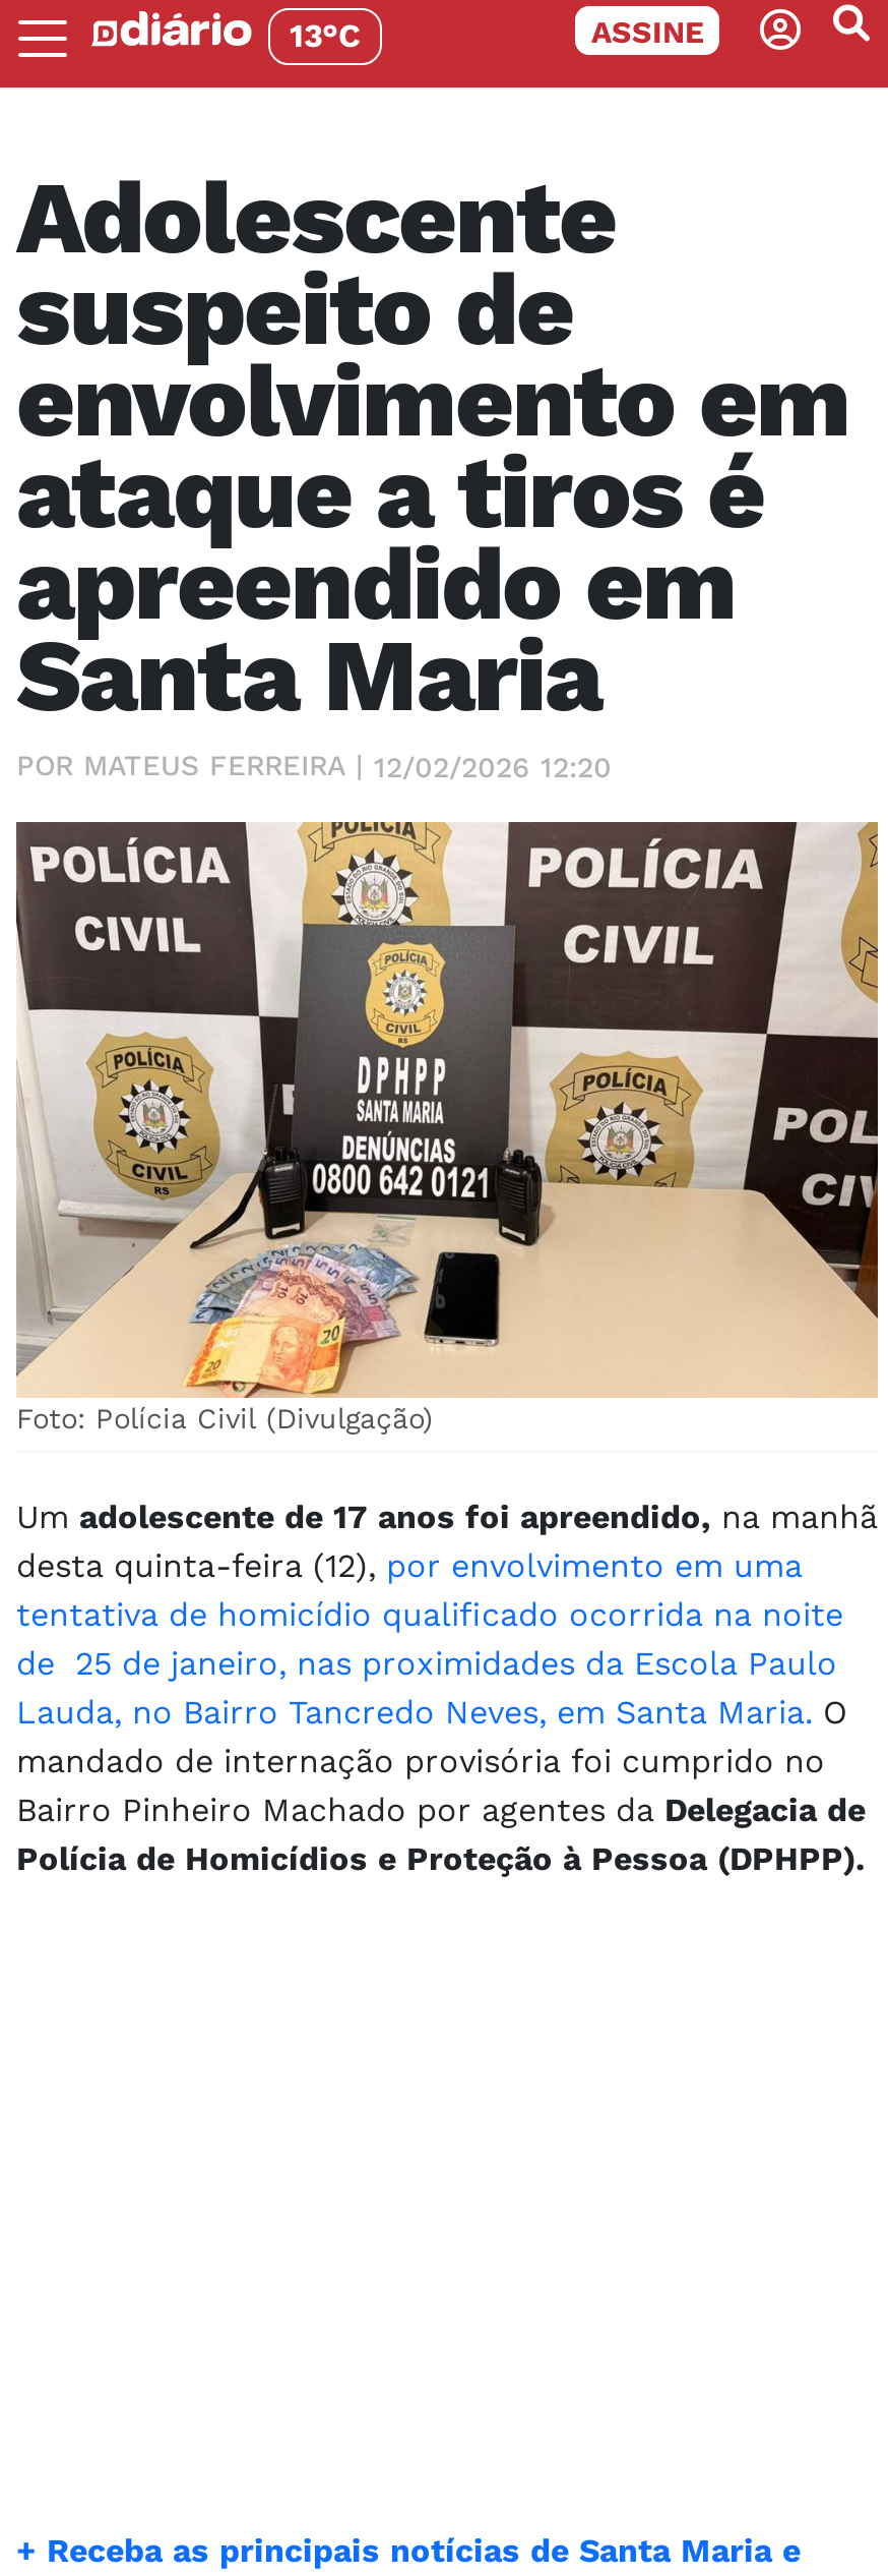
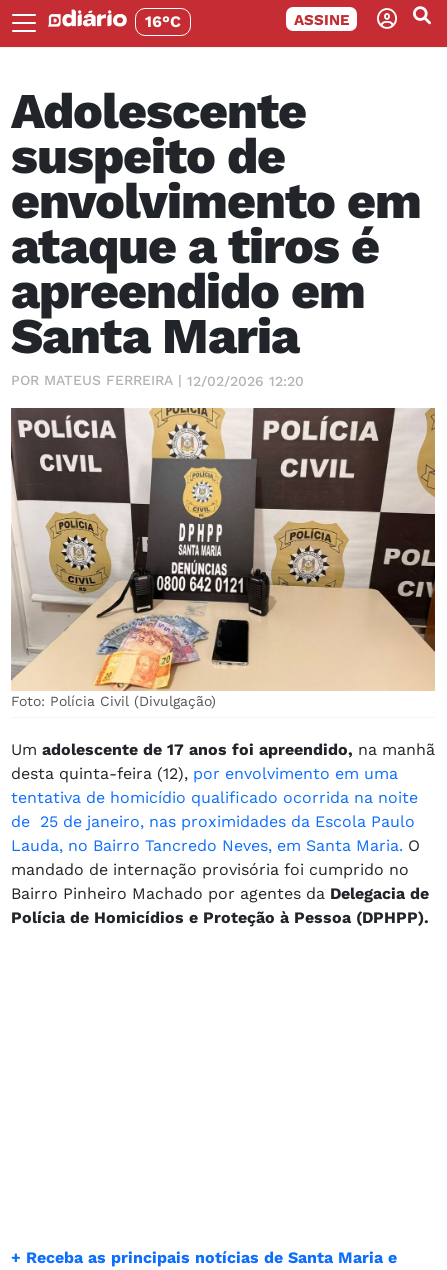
- 13°C
+ 16°C
